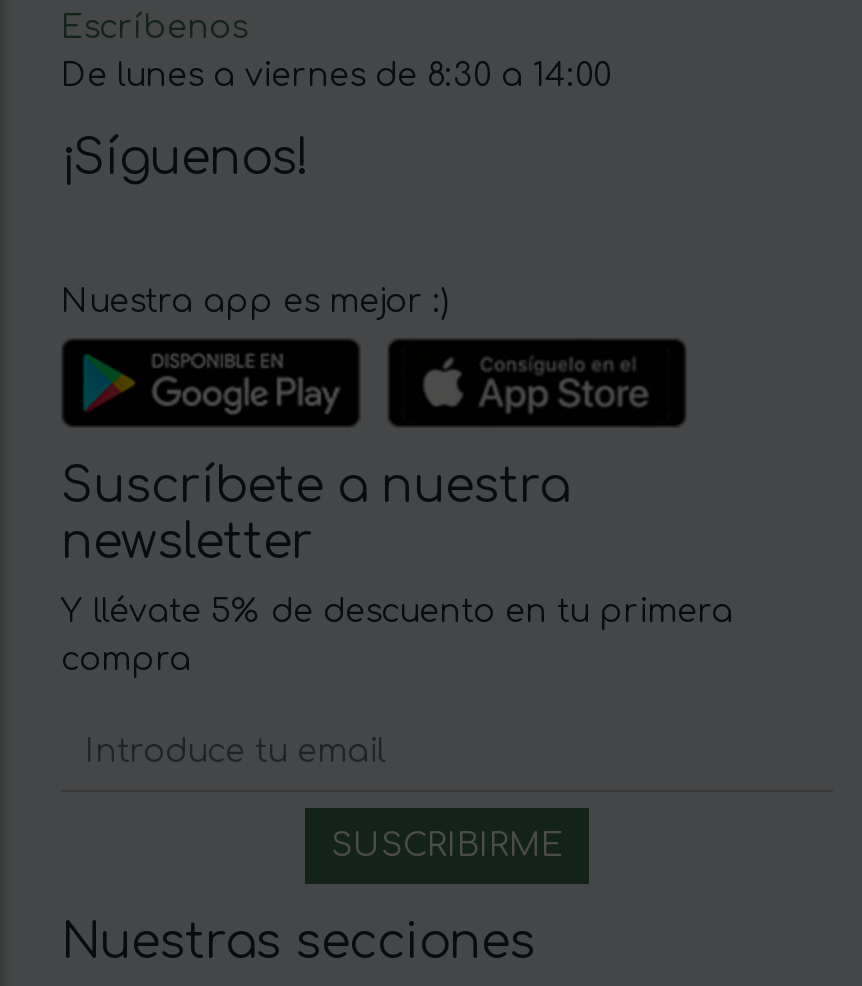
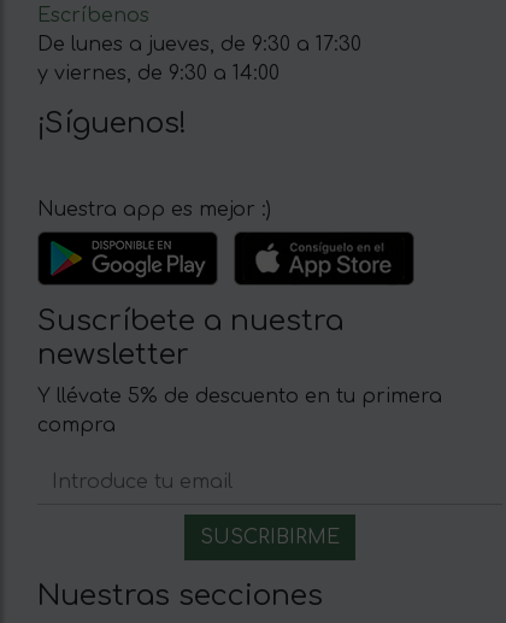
- De lunes a viernes de 8:30 a 14:00
+ De lunes a jueves, de 9:30 a 17:30
+ y viernes, de 9:30 a 14:00
